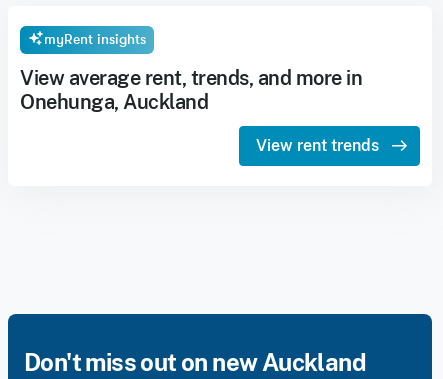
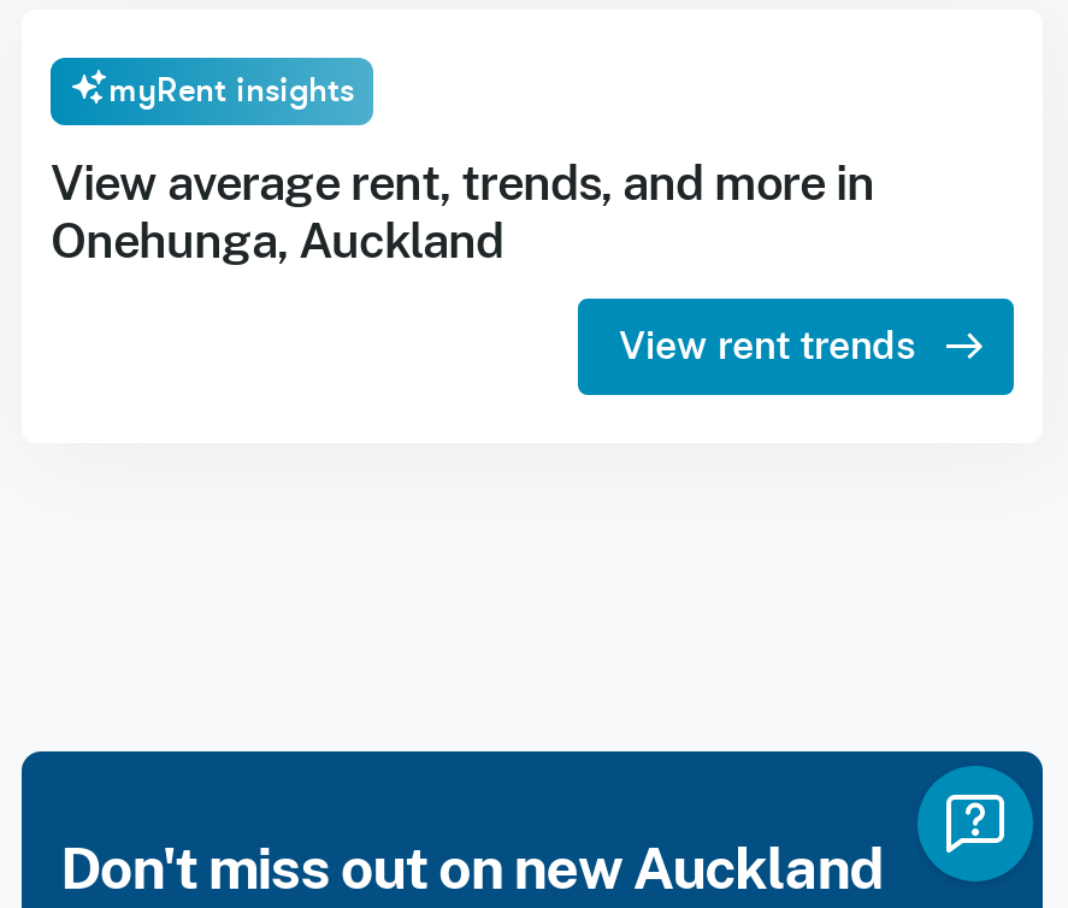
+ [image]
